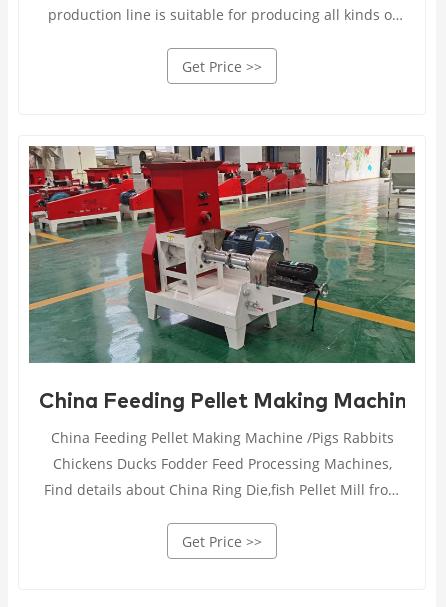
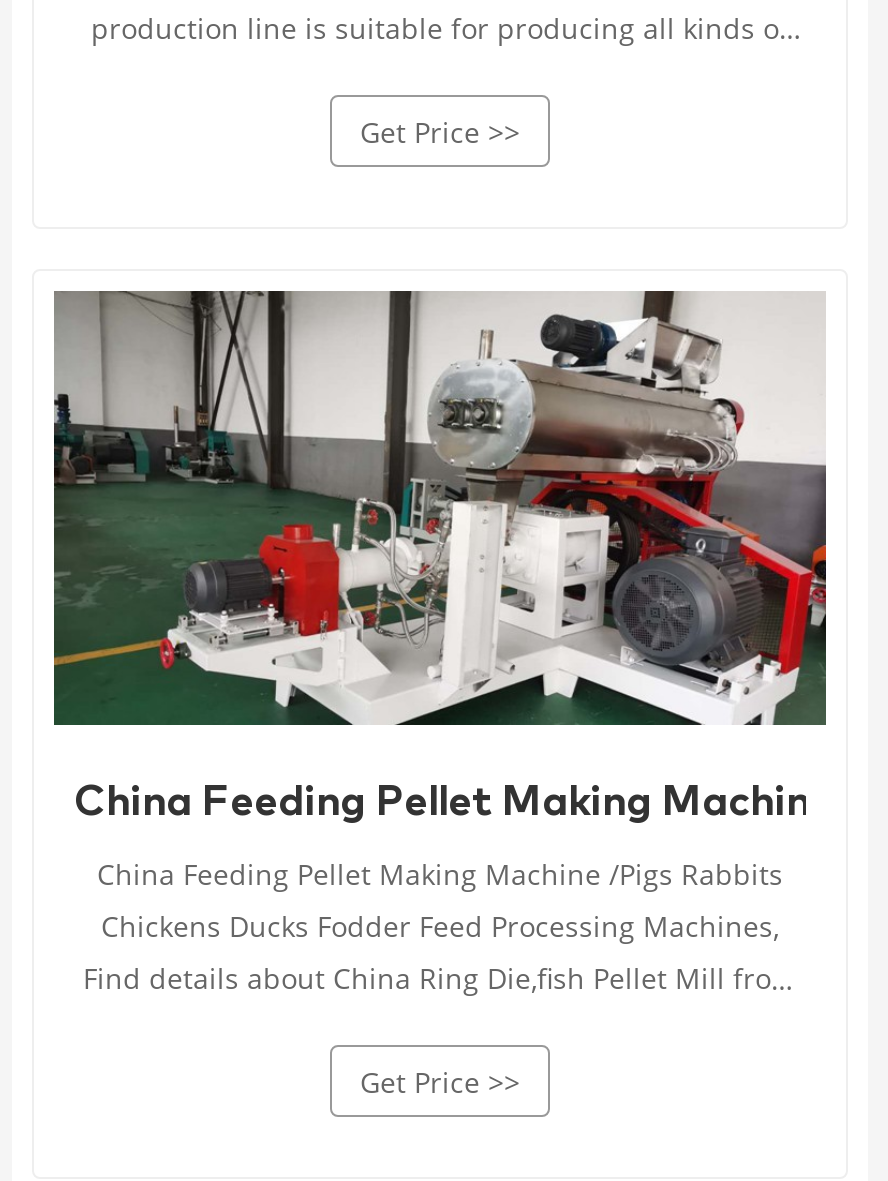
- [image]
+ [image]
